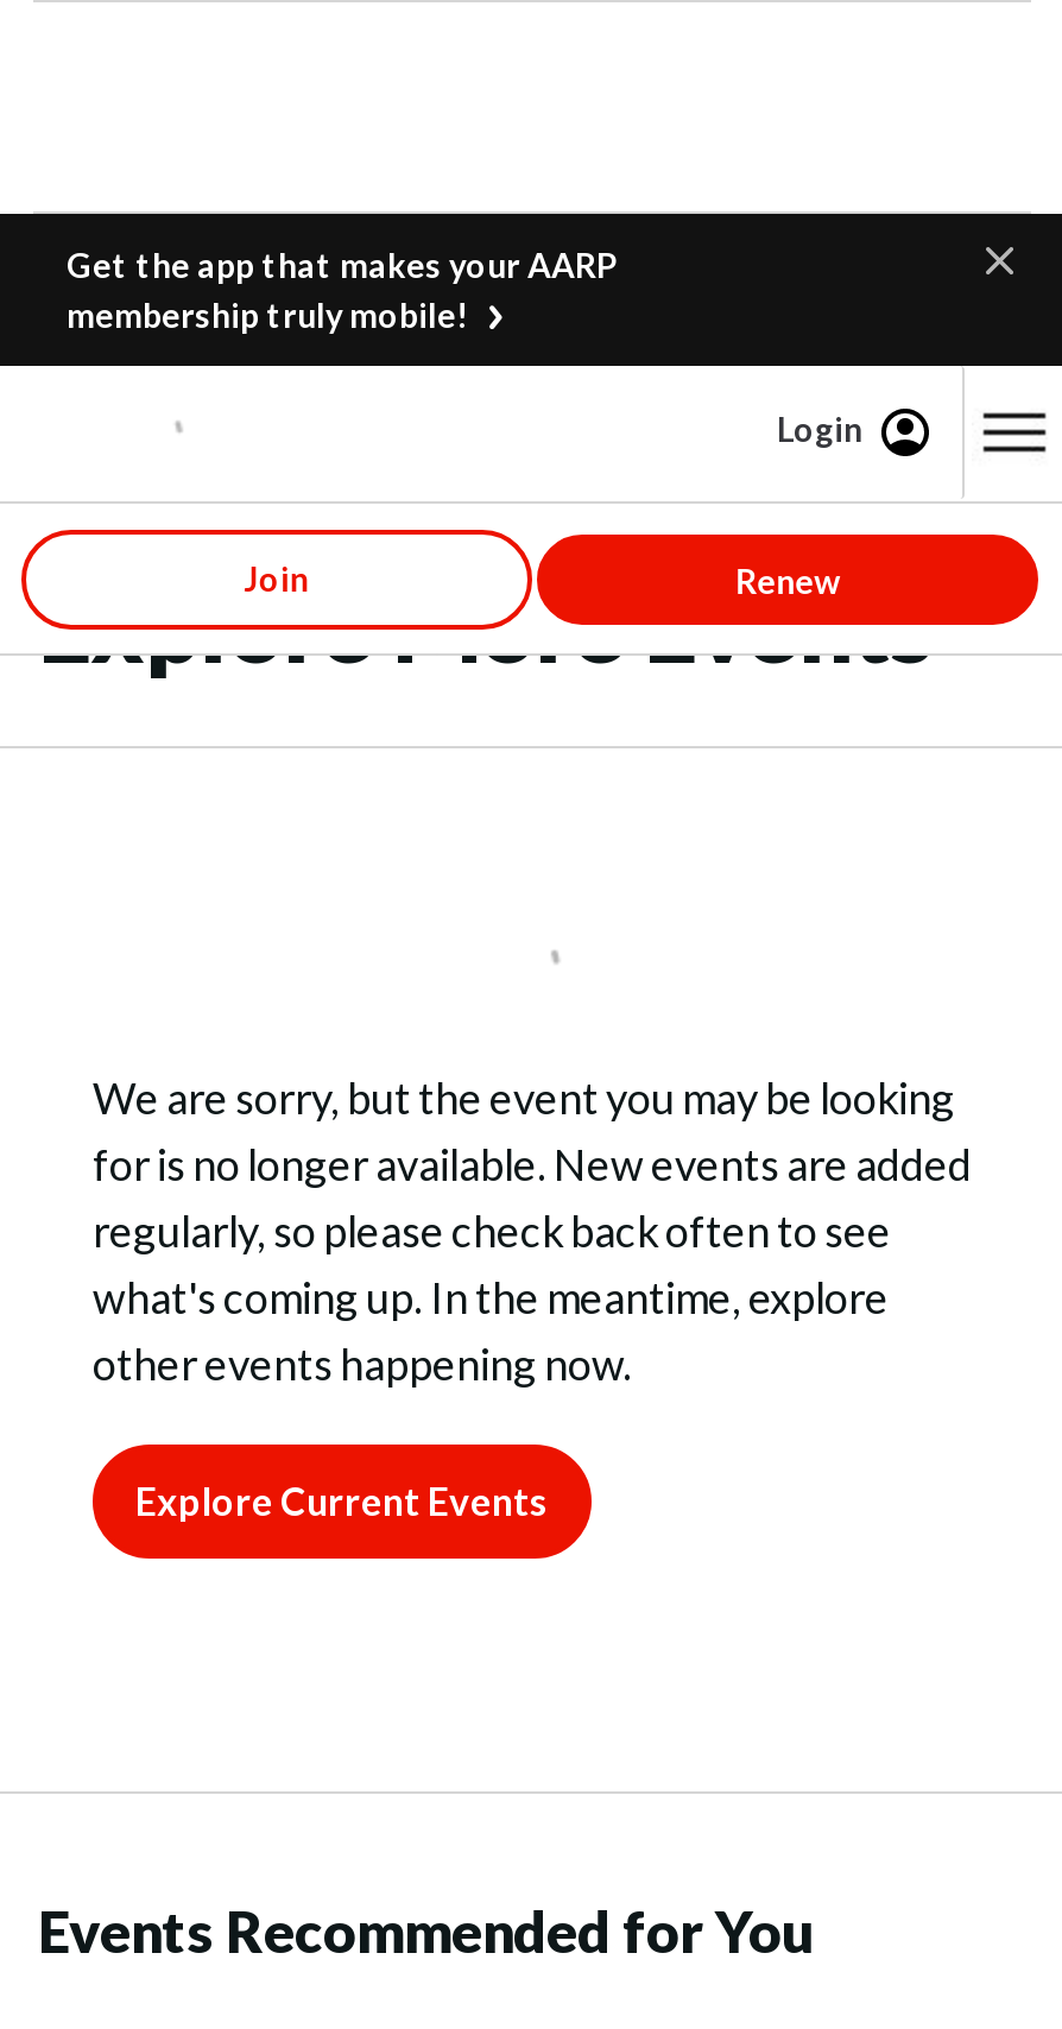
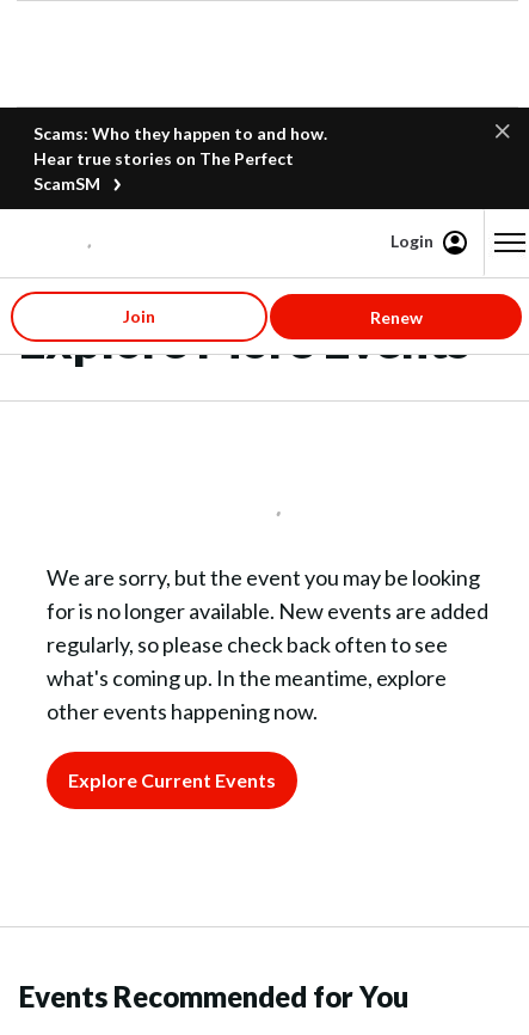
- Get the app that makes your AARP
- membership truly mobile!
+ Scams: Who they happen to and how.
+ Hear true stories on The Perfect
+ ScamSM
